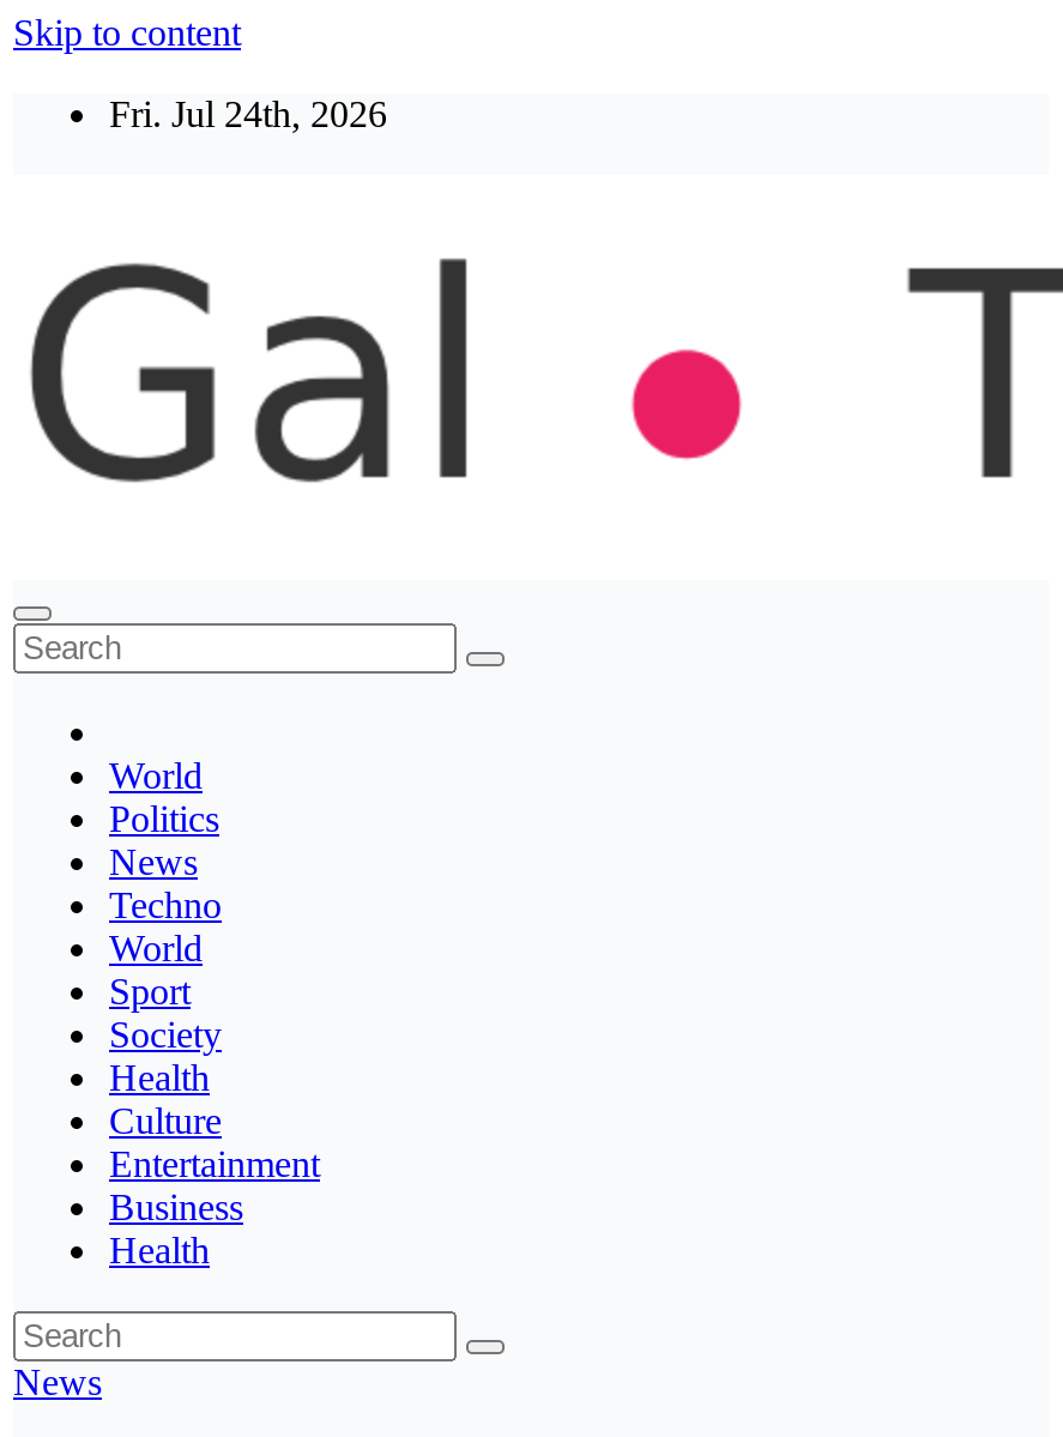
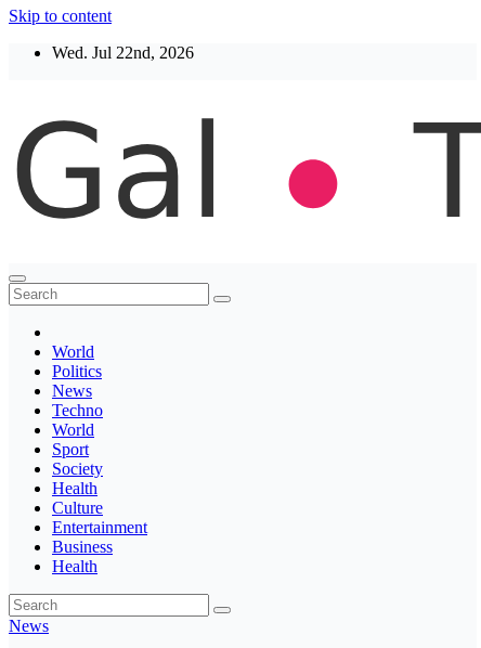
- Fri. Jul 24th, 2026
+ Wed. Jul 22nd, 2026
